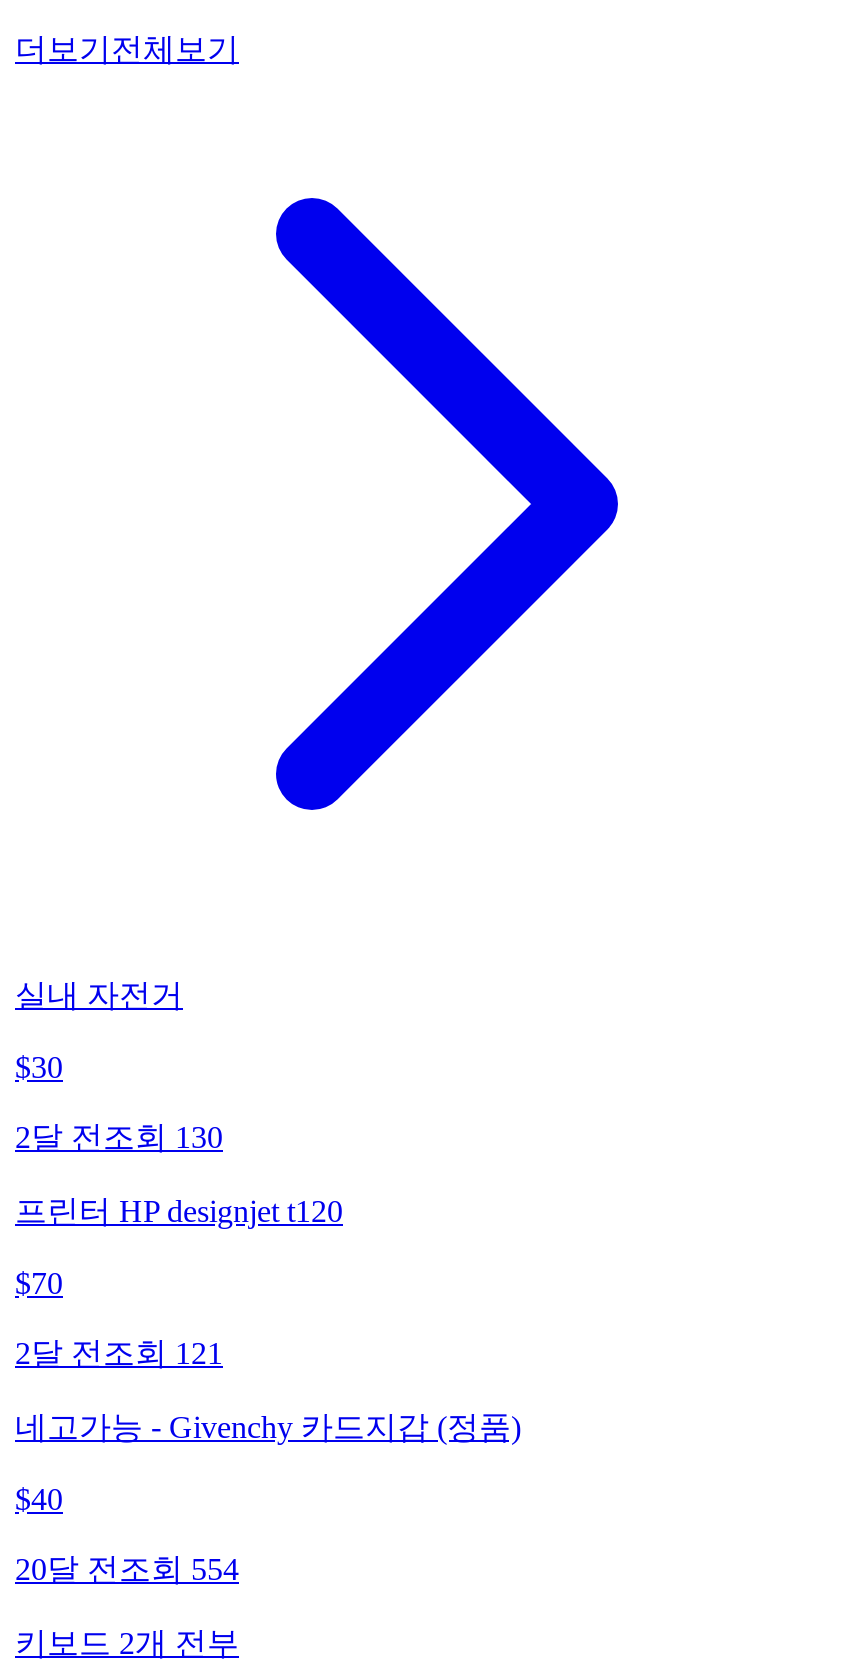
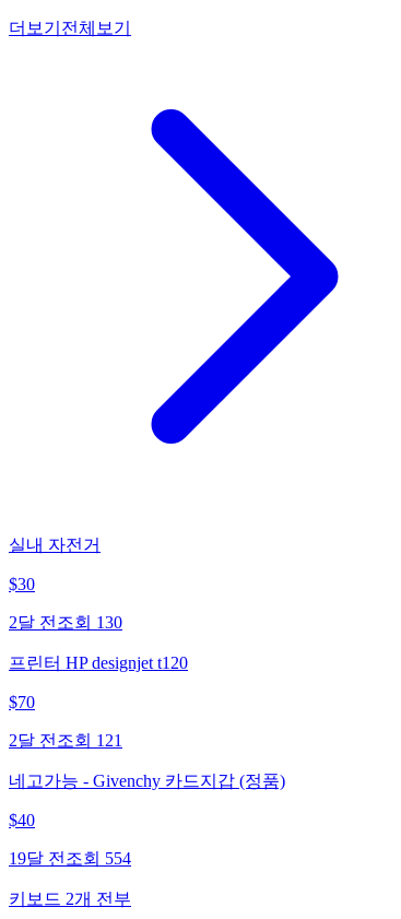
- 20달 전 조회 554
+ 19달 전 조회 554
